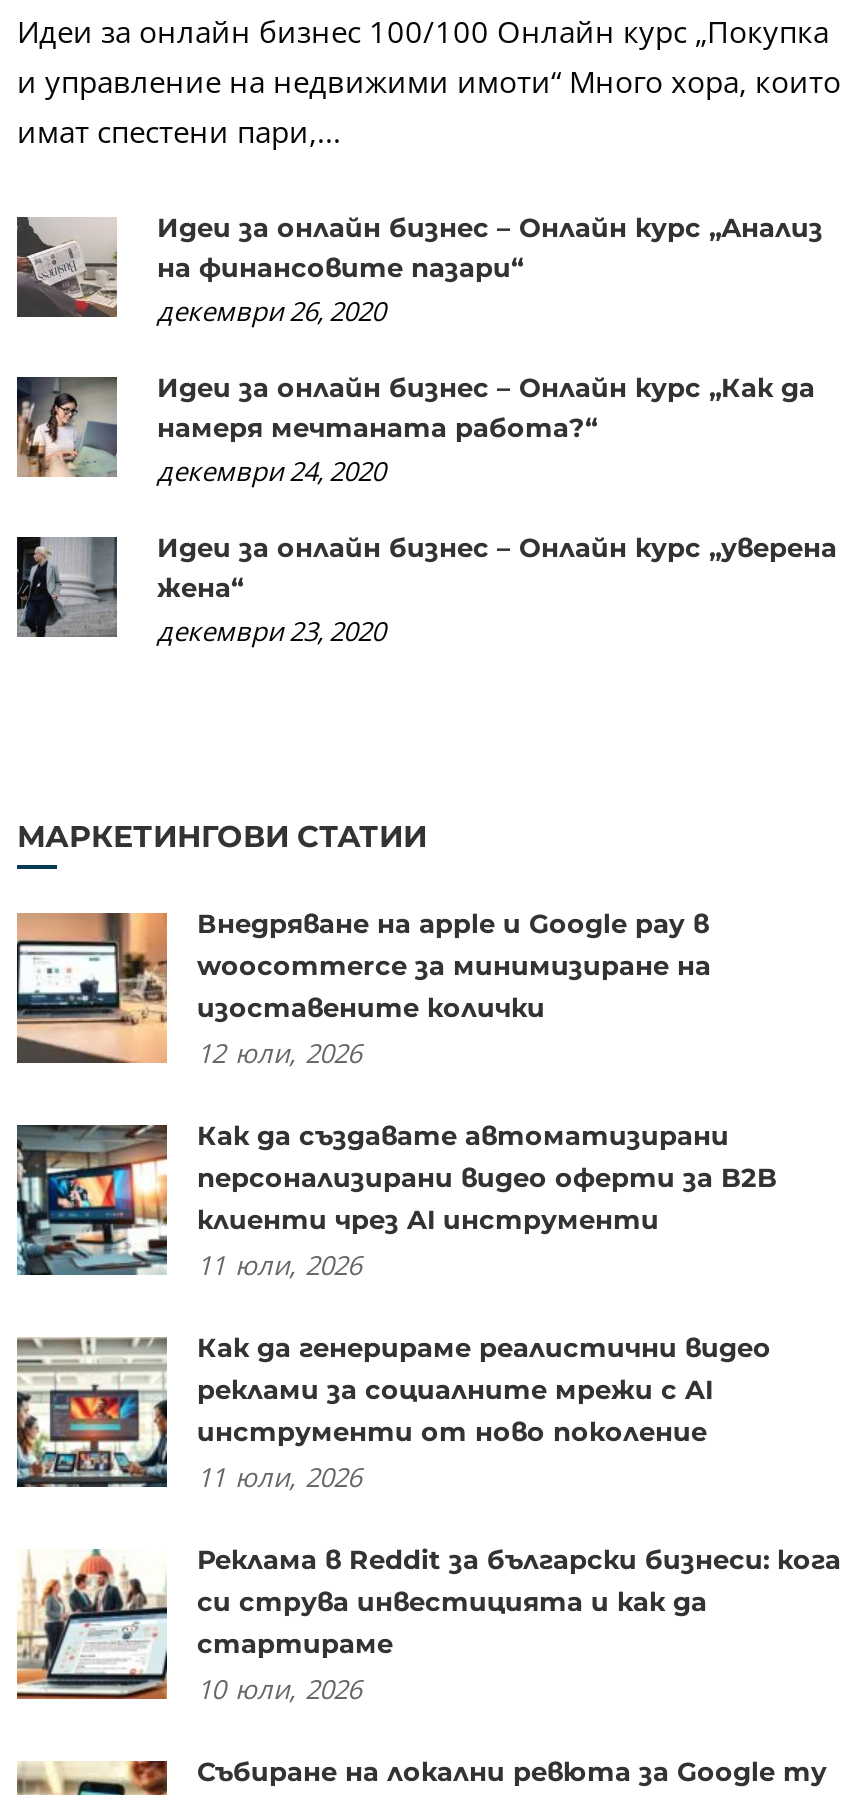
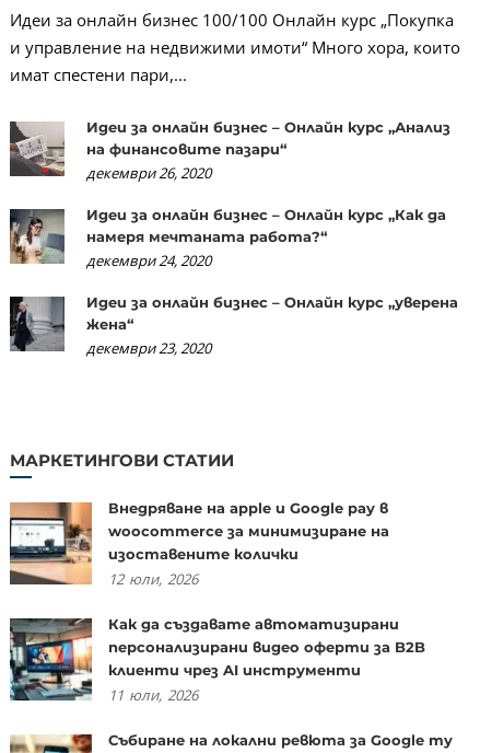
- [image]
- Как да генерираме реалистични видео
- реклами за социалните мрежи с AI
- инструменти от ново поколение
- 11 юли, 2026
- Реклама в Reddit за български бизнеси: кога
- си струва инвестицията и как да
- стартираме
- 10 юли, 2026

- [image]
